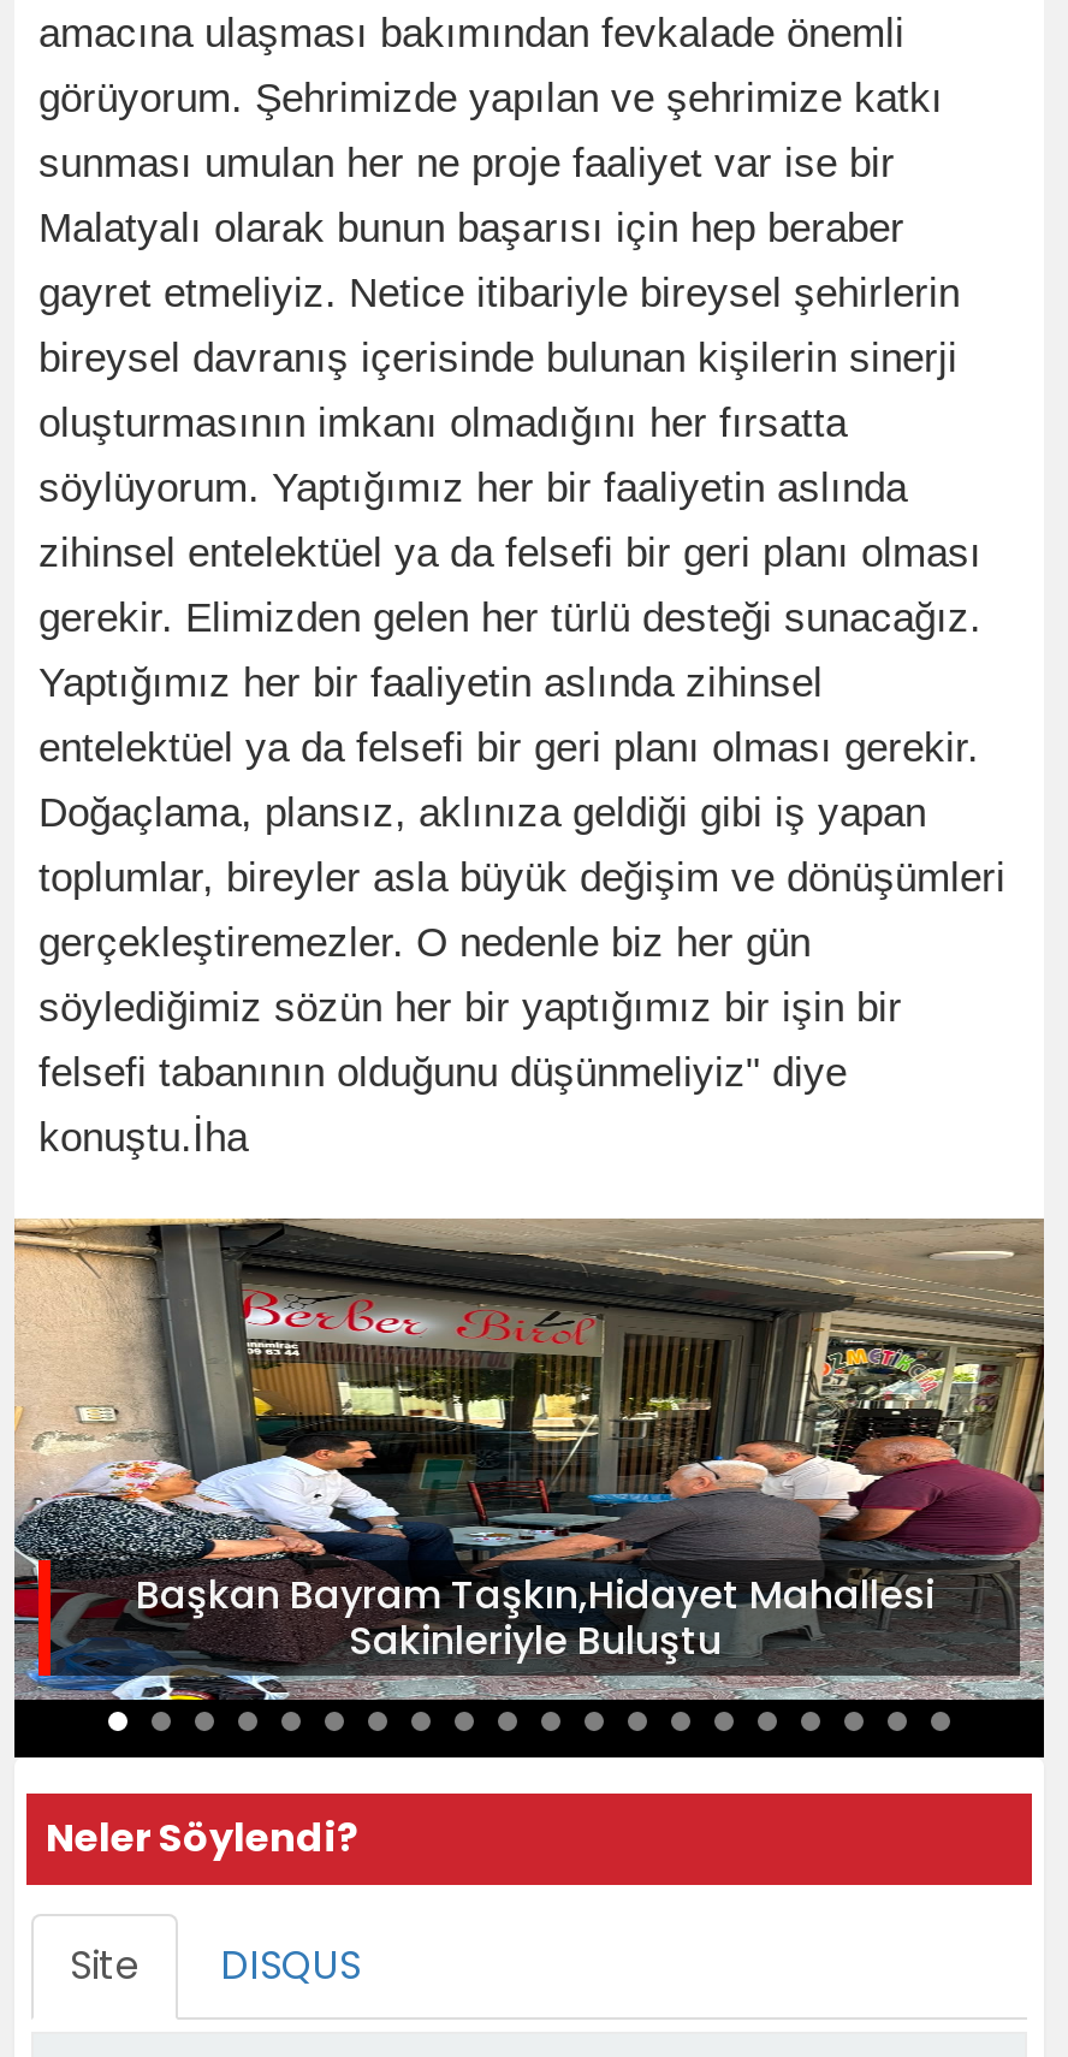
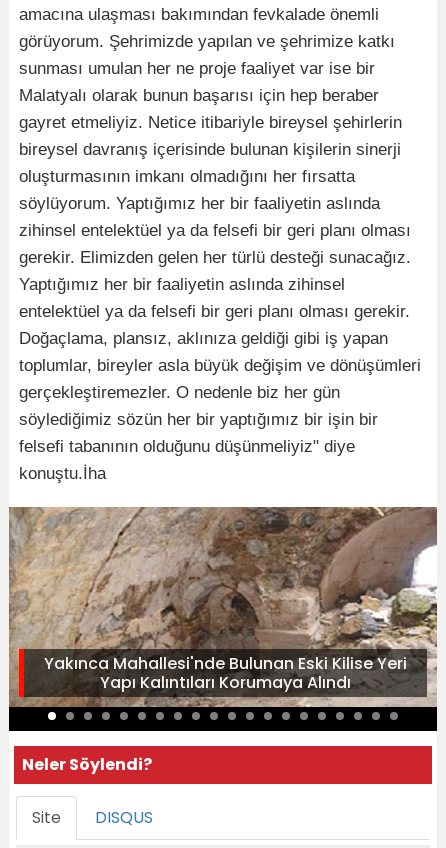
- [image]
- Başkan Bayram Taşkın,Hidayet Mahallesi
- Sakinleriyle Buluştu
+ [image]
+ Yakınca Mahallesi'nde Bulunan Eski Kilise Yeri
+ Yapı Kalıntıları Korumaya Alındı
